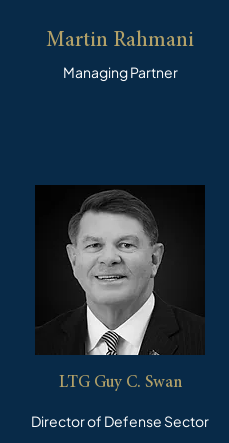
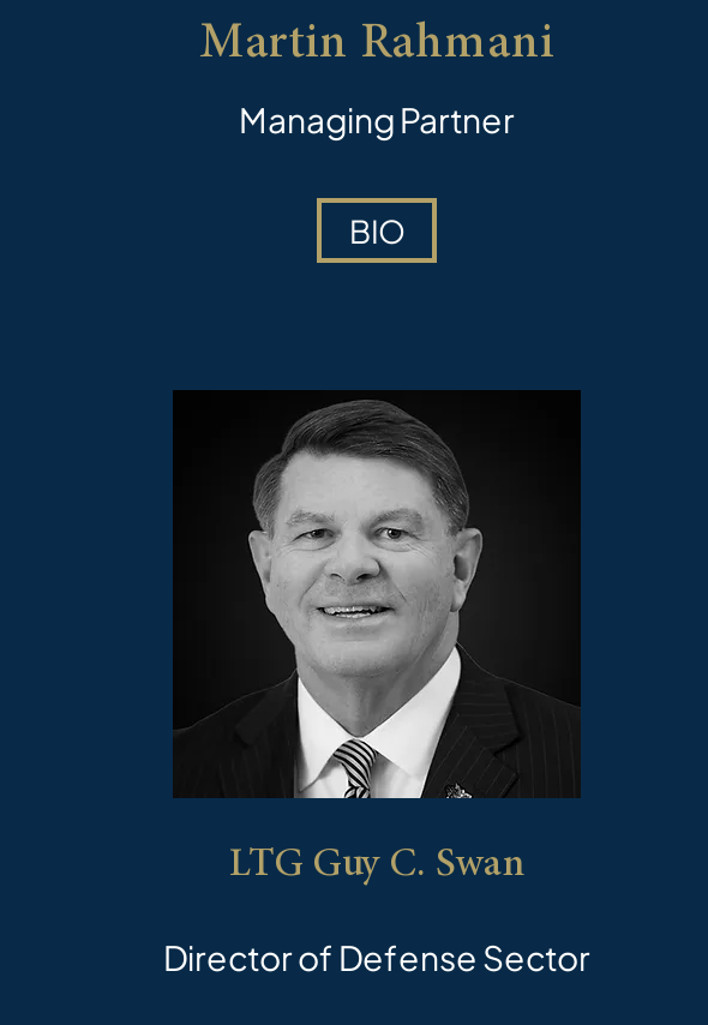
+ BIO
